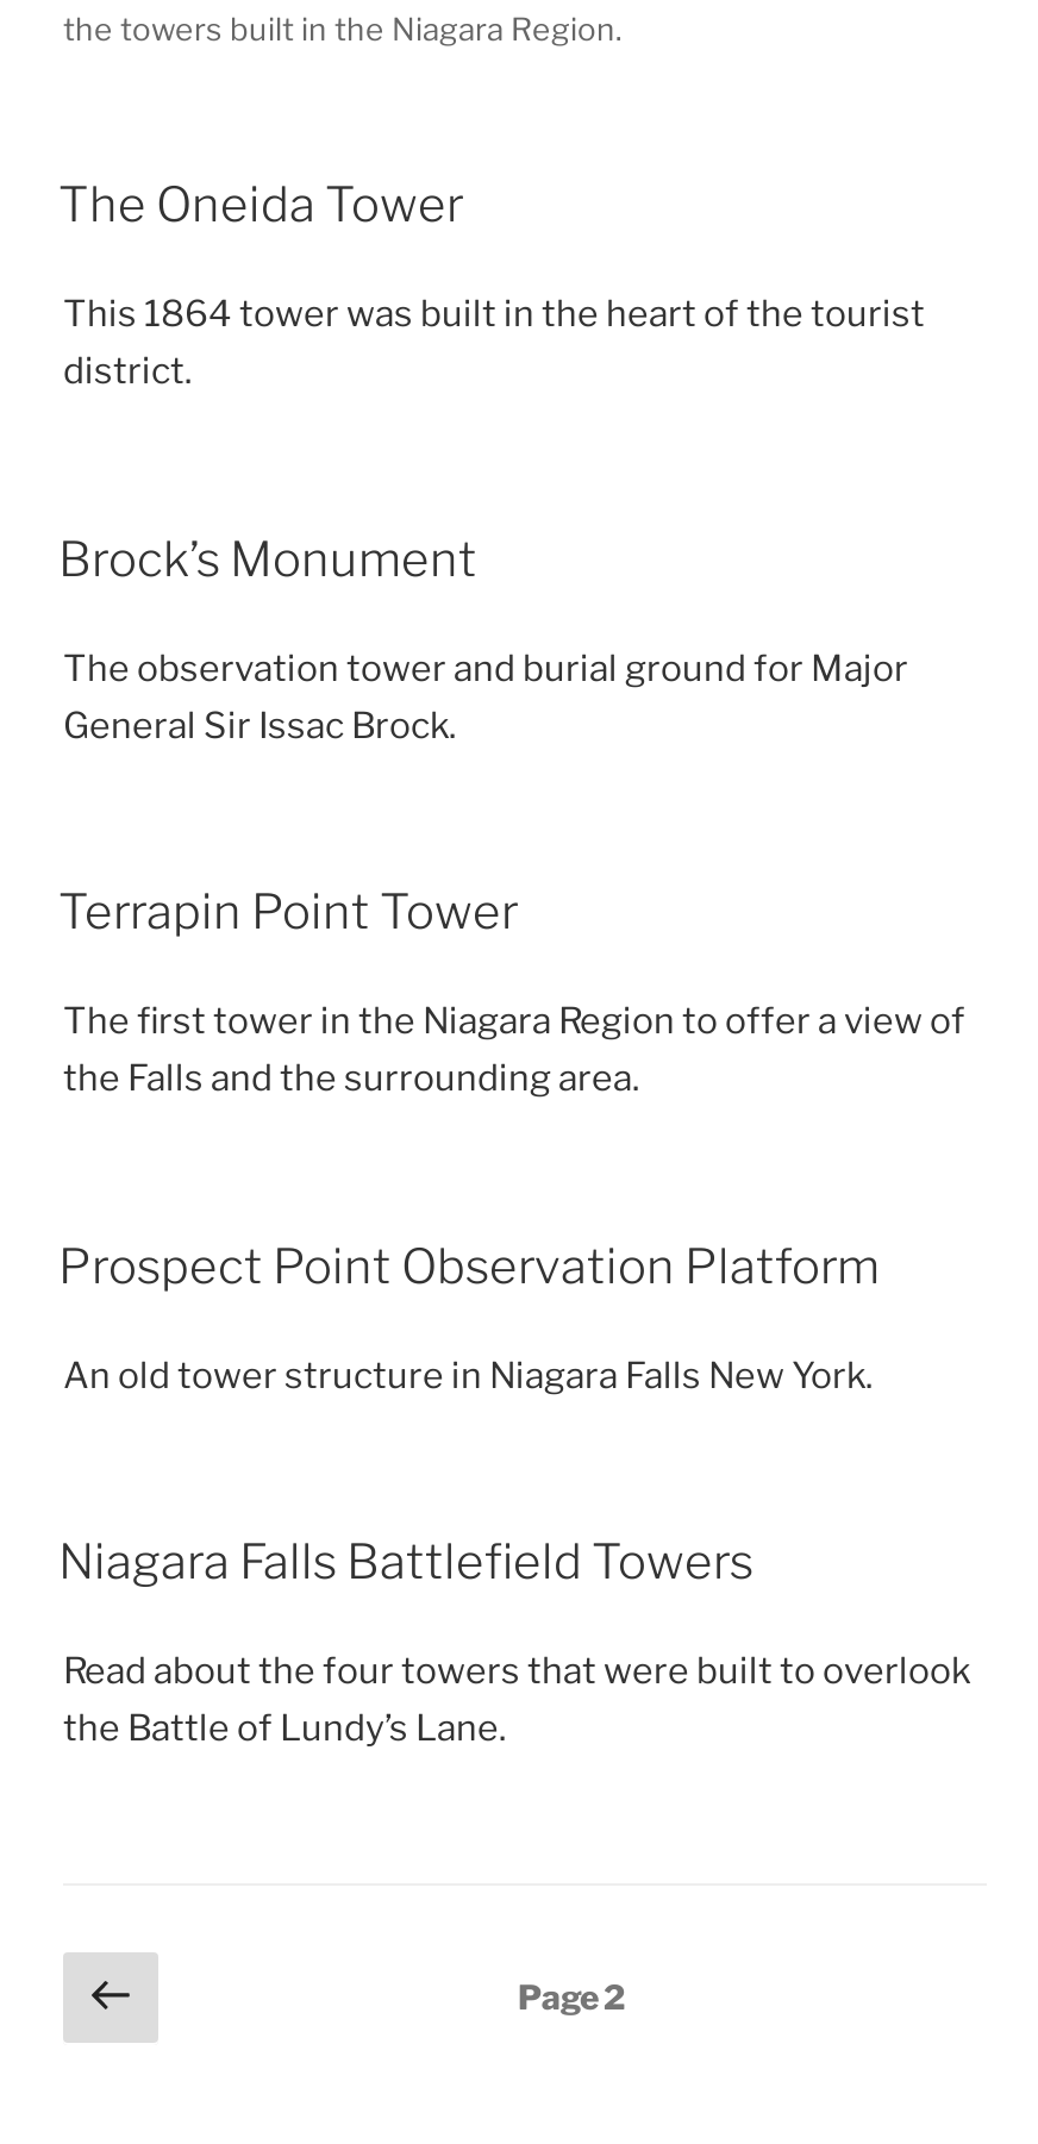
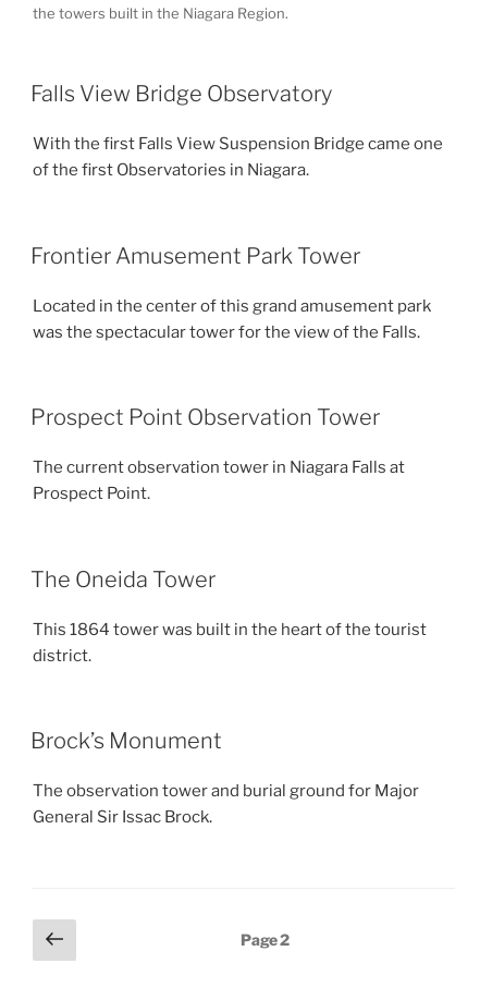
+ Falls View Bridge Observatory
+ With the first Falls View Suspension Bridge came one
+ of the first Observatories in Niagara.
+ Frontier Amusement Park Tower
+ Located in the center of this grand amusement park
+ was the spectacular tower for the view of the Falls.
+ Prospect Point Observation Tower
+ The current observation tower in Niagara Falls at
+ Prospect Point.

moved down: The Oneida Tower | This 1864 tower was built in the heart of the tourist | district. | Brock’s Monument | The observation tower and burial ground for Major | General Sir Issac Brock.

- Terrapin Point Tower
- The first tower in the Niagara Region to offer a view of
- the Falls and the surrounding area.
- Prospect Point Observation Platform
- An old tower structure in Niagara Falls New York.
- Niagara Falls Battlefield Towers
- Read about the four towers that were built to overlook
- the Battle of Lundy’s Lane.
